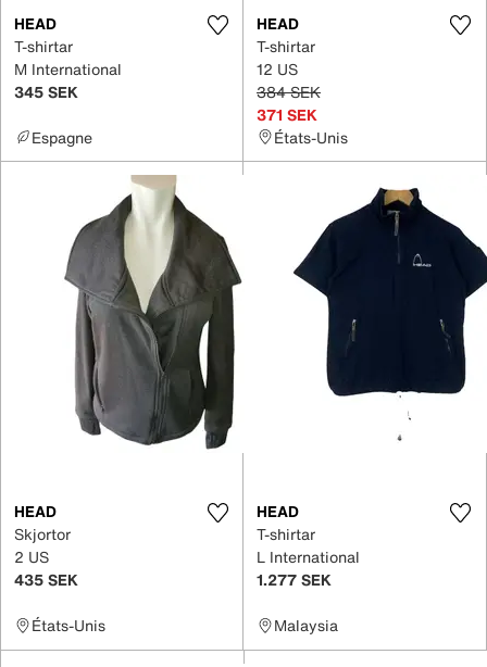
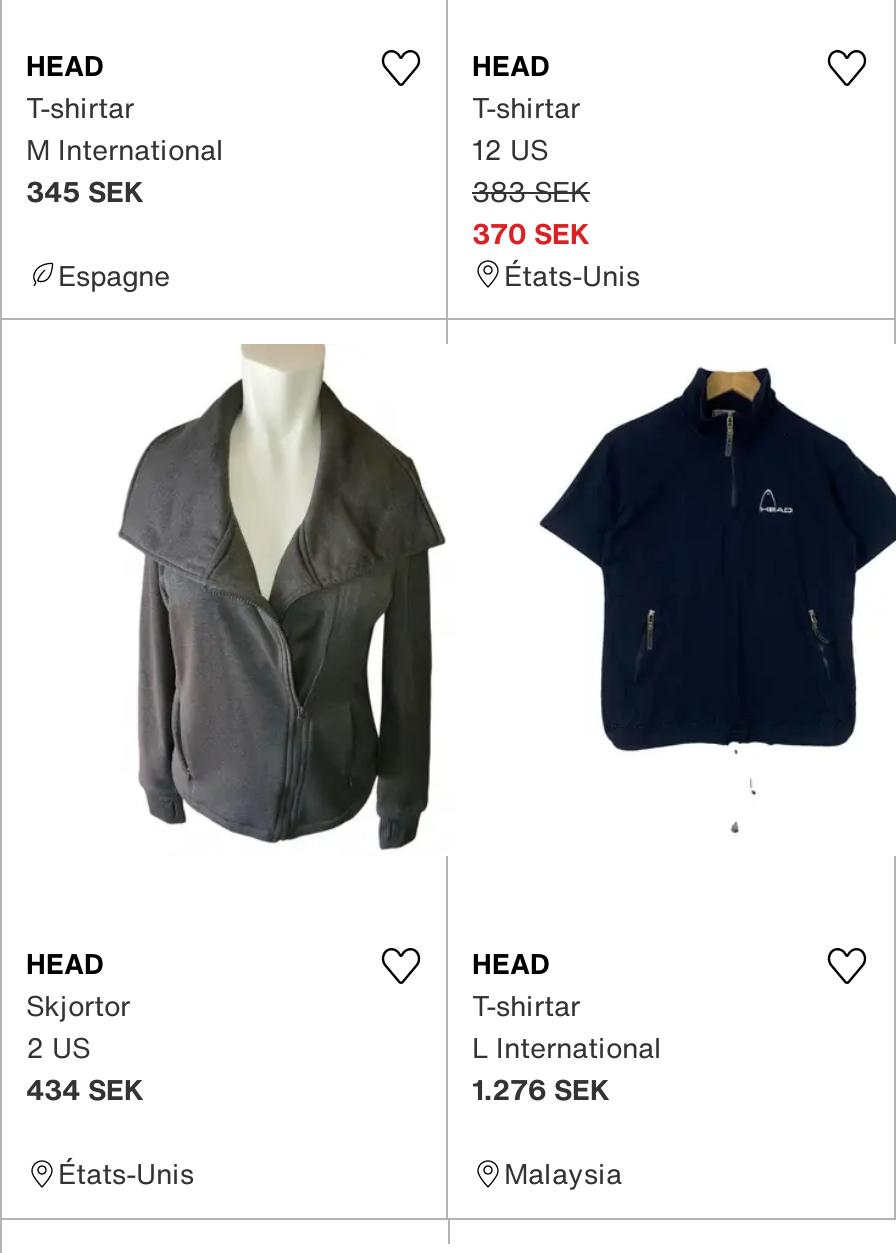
- 384 SEK
+ 383 SEK

- 371 SEK
+ 370 SEK

- 435 SEK
+ 434 SEK

- 1.277 SEK
+ 1.276 SEK
